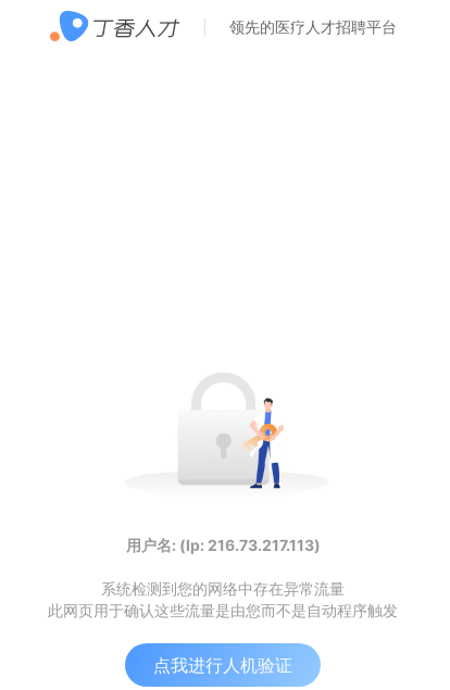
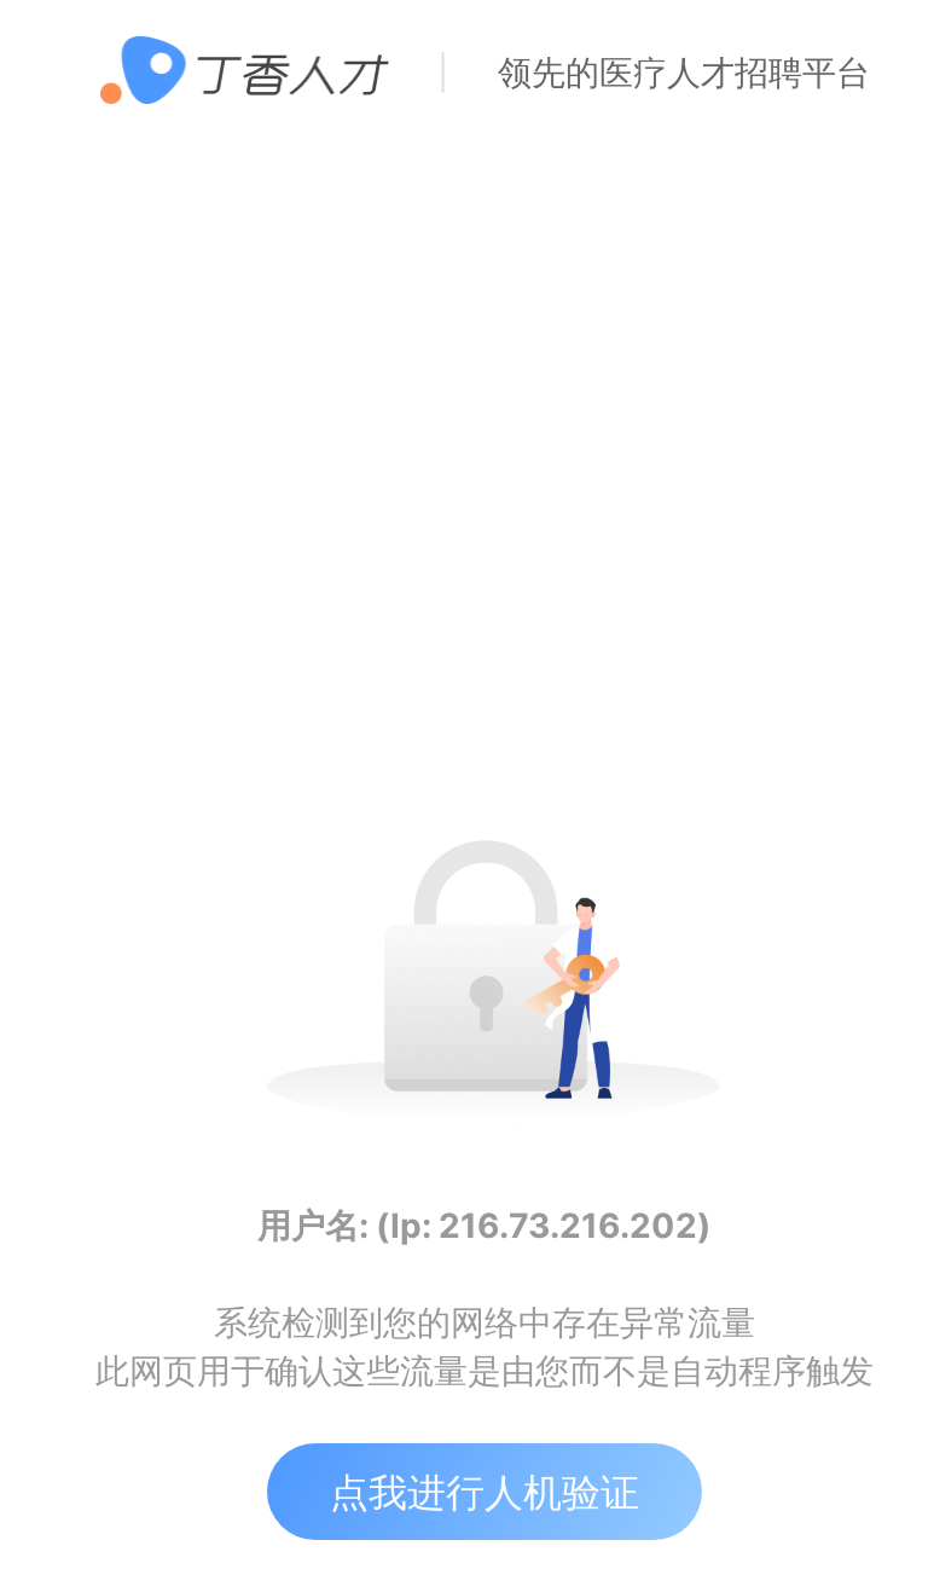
- 用户名: (Ip: 216.73.217.113)
+ 用户名: (Ip: 216.73.216.202)
